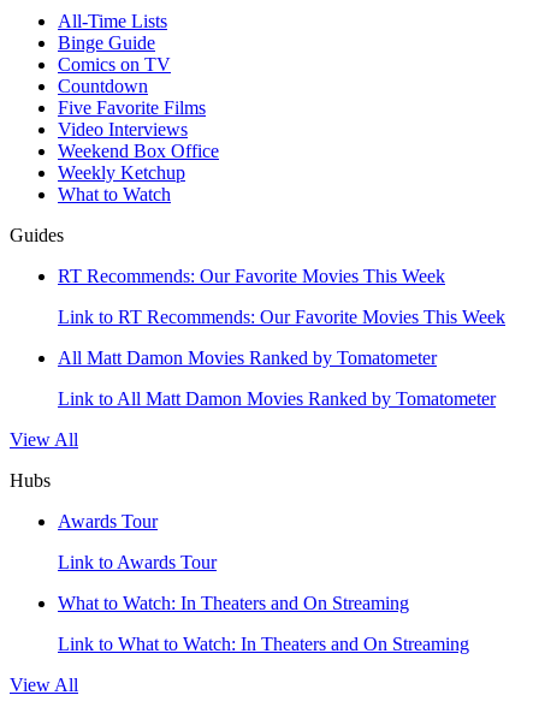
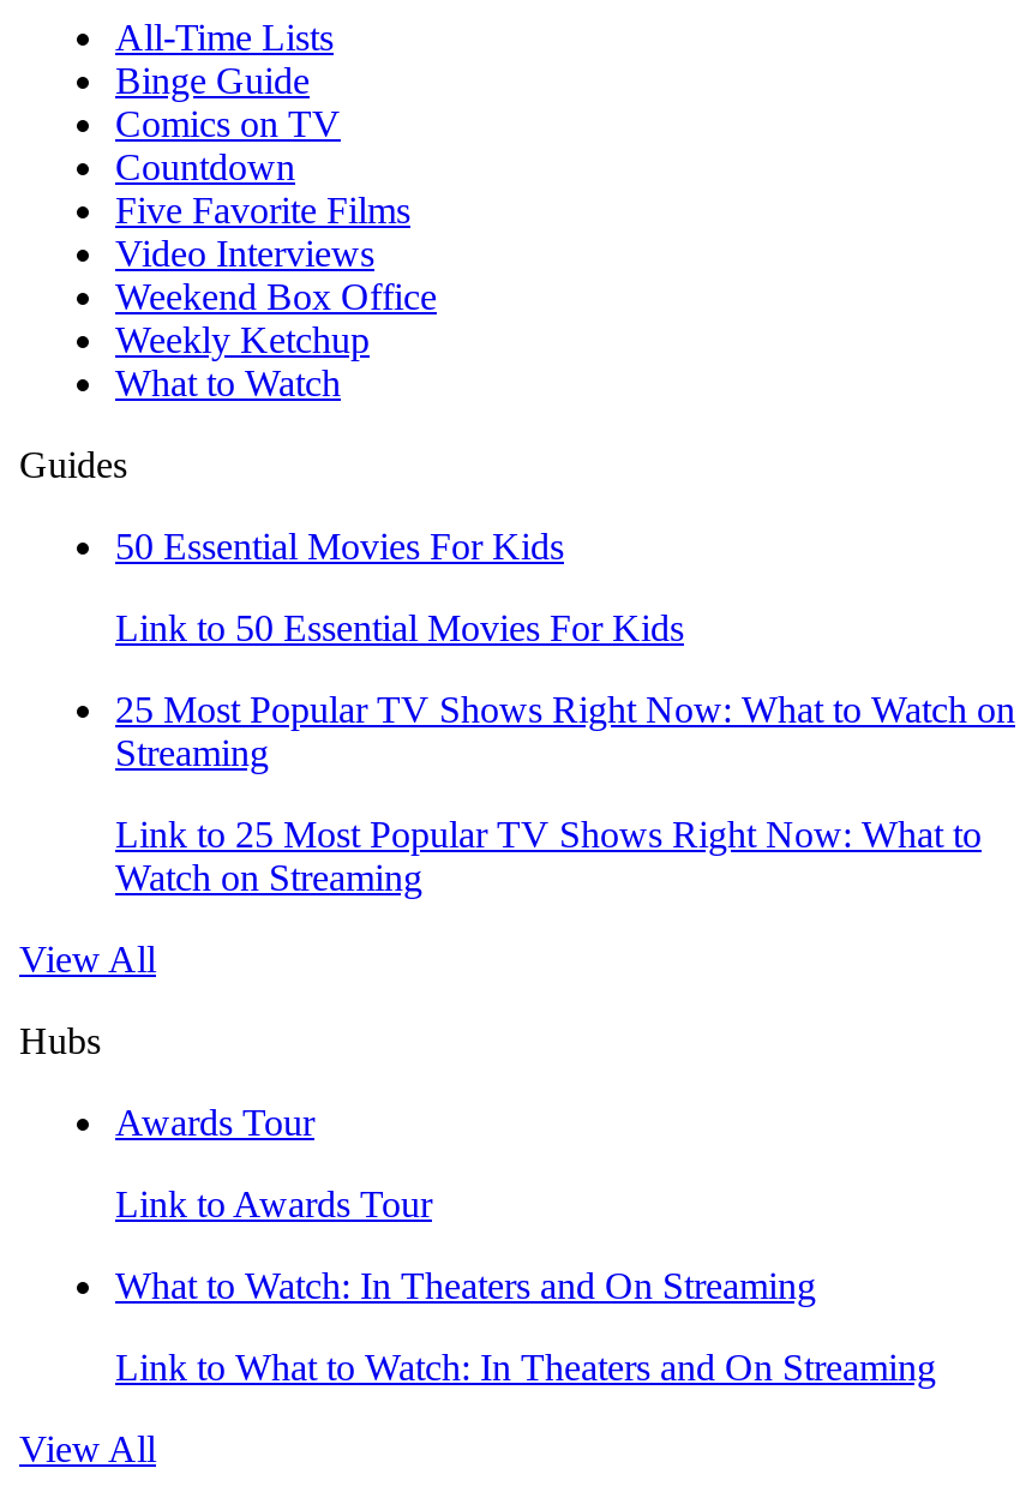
- RT Recommends: Our Favorite Movies This Week
+ 50 Essential Movies For Kids

- Link to RT Recommends: Our Favorite Movies This Week
+ Link to 50 Essential Movies For Kids

- All Matt Damon Movies Ranked by Tomatometer
+ 25 Most Popular TV Shows Right Now: What to Watch on
+ Streaming

- Link to All Matt Damon Movies Ranked by Tomatometer
+ Link to 25 Most Popular TV Shows Right Now: What to
+ Watch on Streaming
